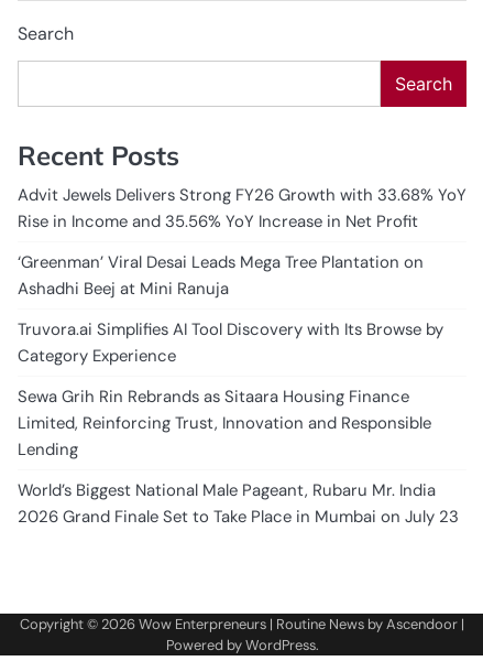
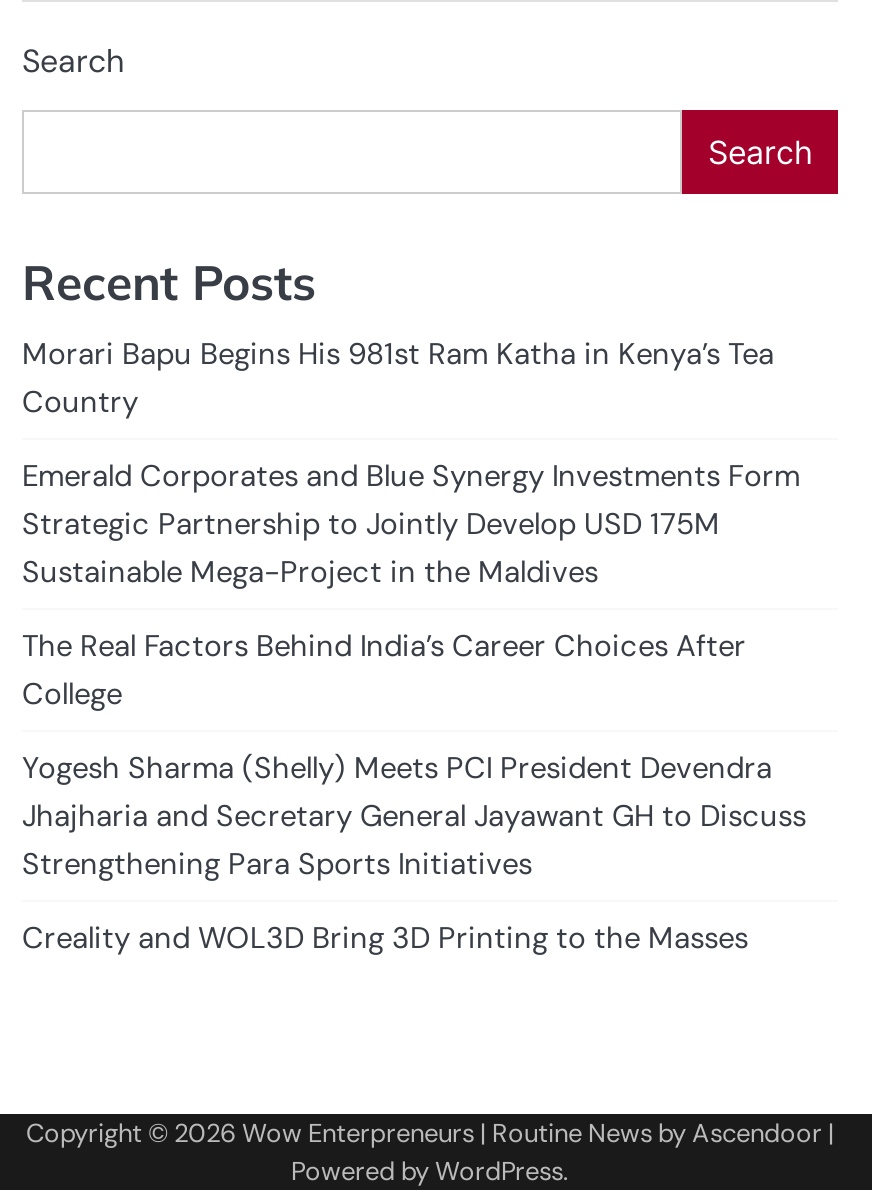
- Advit Jewels Delivers Strong FY26 Growth with 33.68% YoY
- Rise in Income and 35.56% YoY Increase in Net Profit
+ Morari Bapu Begins His 981st Ram Katha in Kenya’s Tea
+ Country

- ‘Greenman’ Viral Desai Leads Mega Tree Plantation on
- Ashadhi Beej at Mini Ranuja
+ Emerald Corporates and Blue Synergy Investments Form
+ Strategic Partnership to Jointly Develop USD 175M
+ Sustainable Mega-Project in the Maldives

- Truvora.ai Simplifies AI Tool Discovery with Its Browse by
- Category Experience
+ The Real Factors Behind India’s Career Choices After
+ College

- Sewa Grih Rin Rebrands as Sitaara Housing Finance
- Limited, Reinforcing Trust, Innovation and Responsible
- Lending
+ Yogesh Sharma (Shelly) Meets PCI President Devendra
+ Jhajharia and Secretary General Jayawant GH to Discuss
+ Strengthening Para Sports Initiatives

- World’s Biggest National Male Pageant, Rubaru Mr. India
- 2026 Grand Finale Set to Take Place in Mumbai on July 23
+ Creality and WOL3D Bring 3D Printing to the Masses
